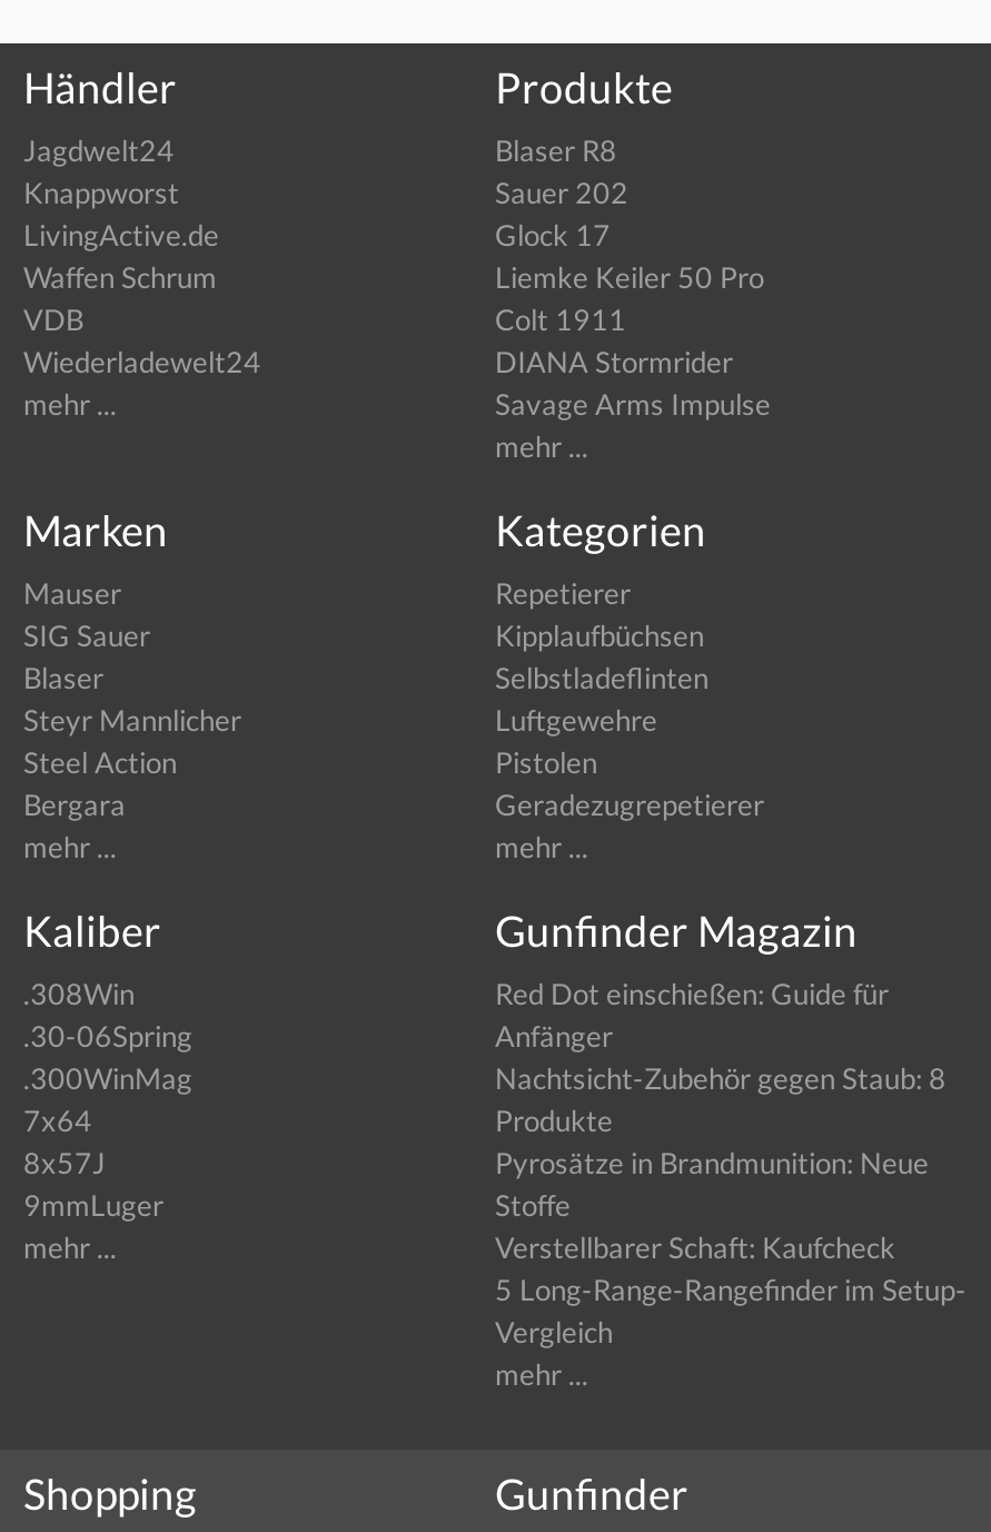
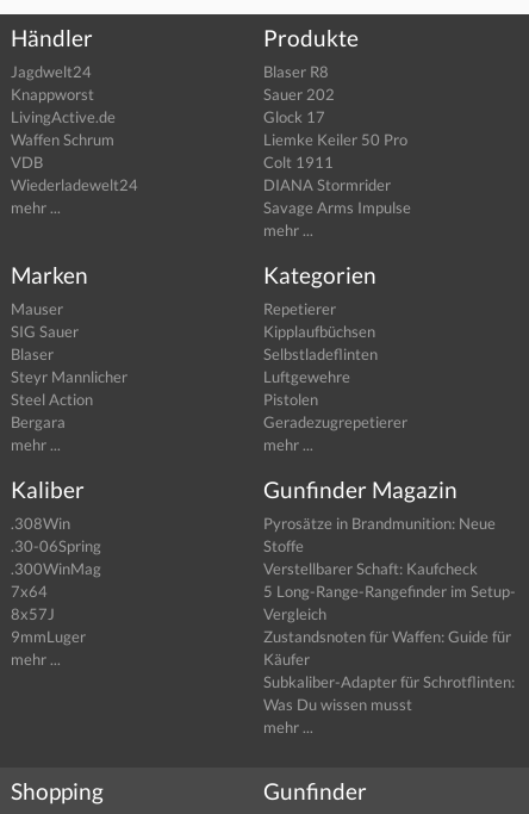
- Red Dot einschießen: Guide für
- Anfänger
- Nachtsicht-Zubehör gegen Staub: 8
- Produkte

moved up: Pyrosätze in Brandmunition: Neue | Stoffe | Verstellbarer Schaft: Kaufcheck | 5 Long-Range-Rangefinder im Setup- | Vergleich

+ Zustandsnoten für Waffen: Guide für
+ Käufer
+ Subkaliber-Adapter für Schrotflinten:
+ Was Du wissen musst
